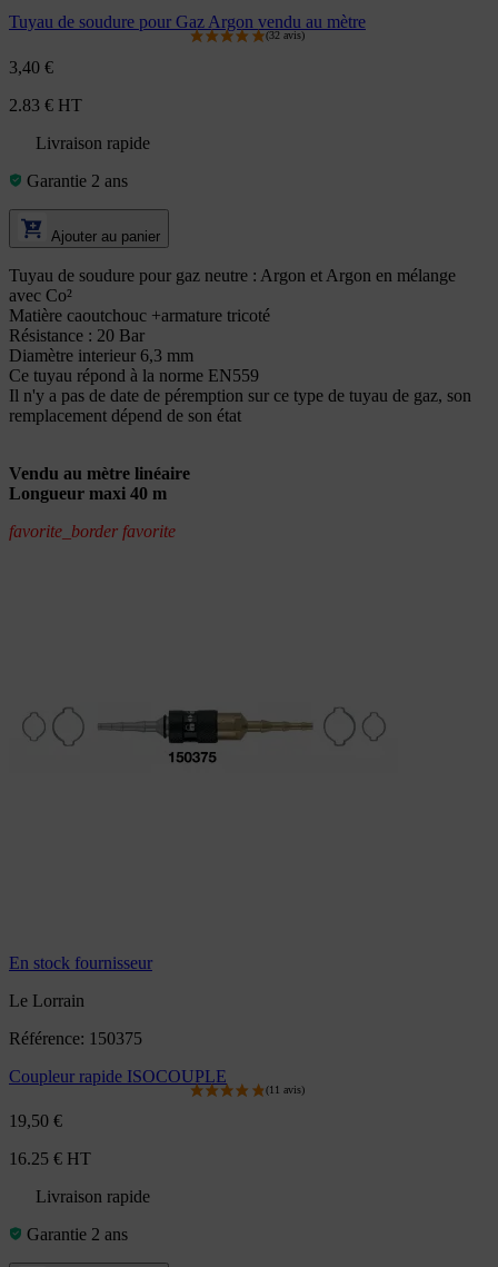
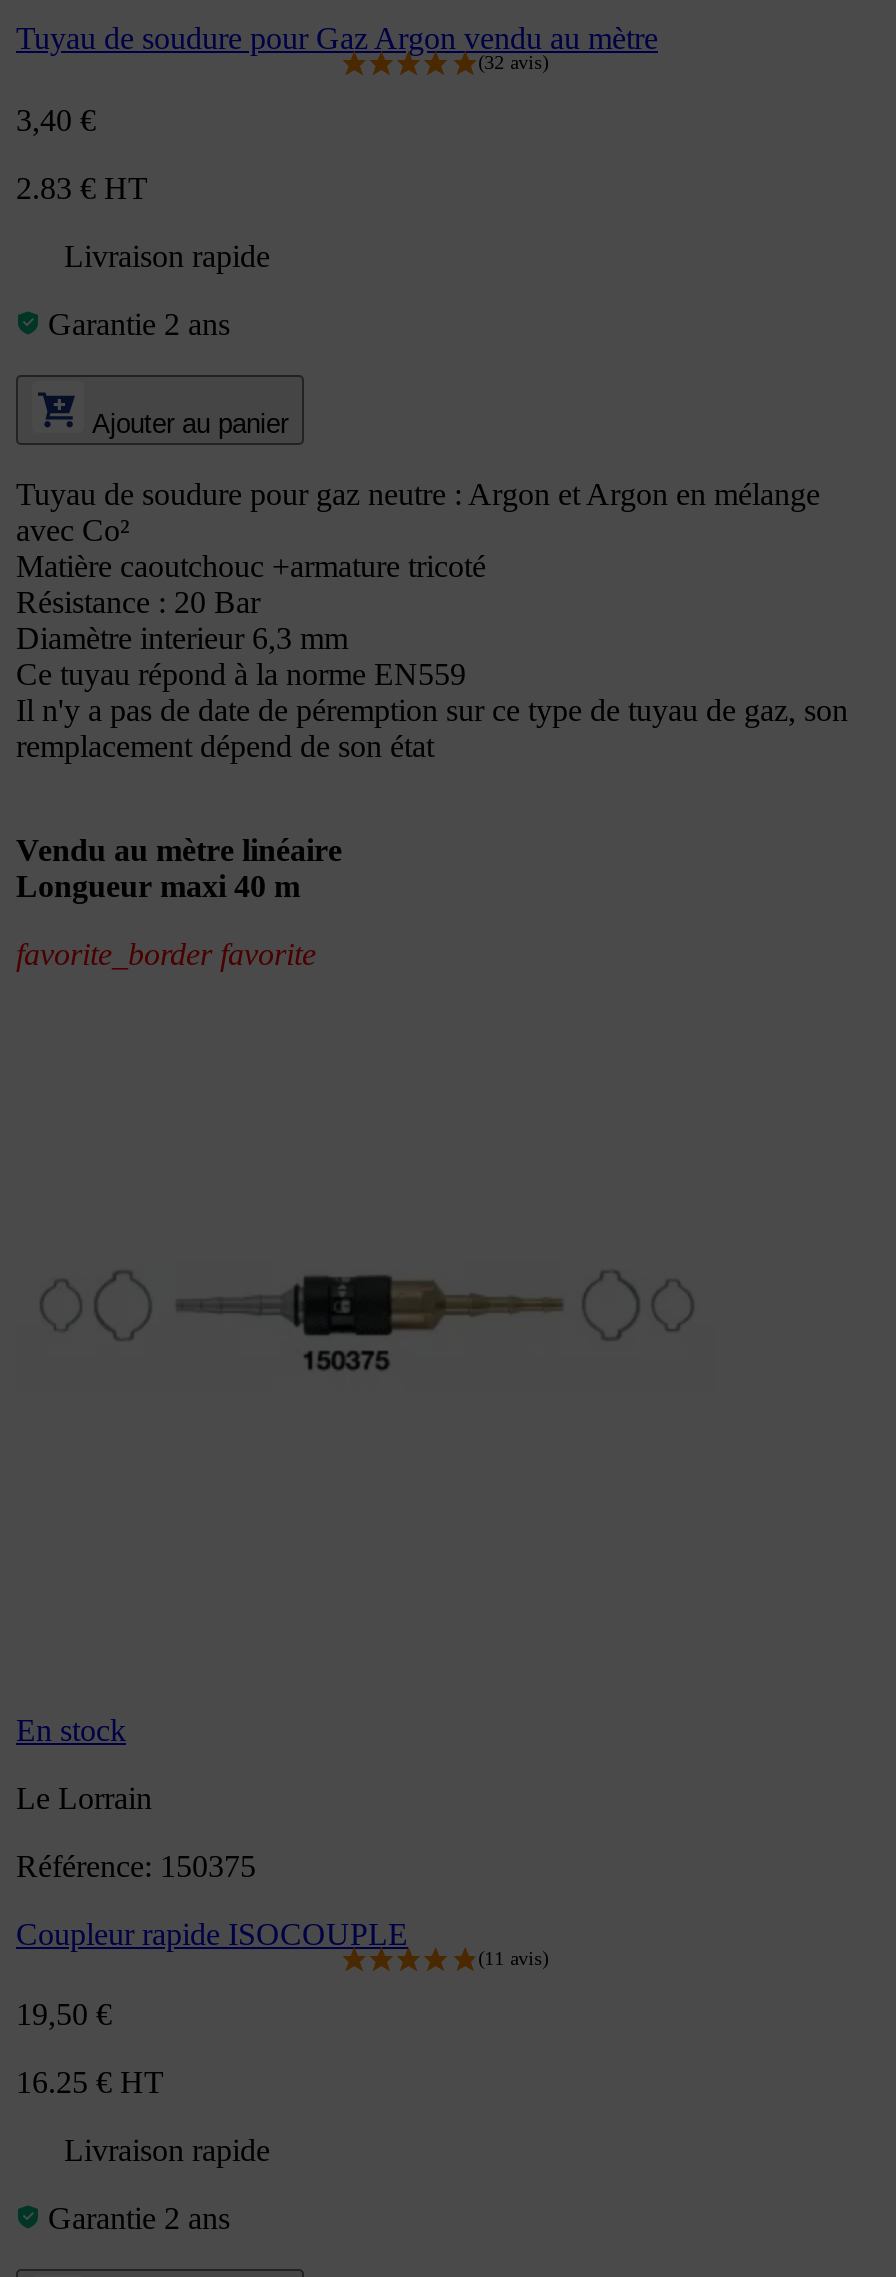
- En stock fournisseur
+ En stock
